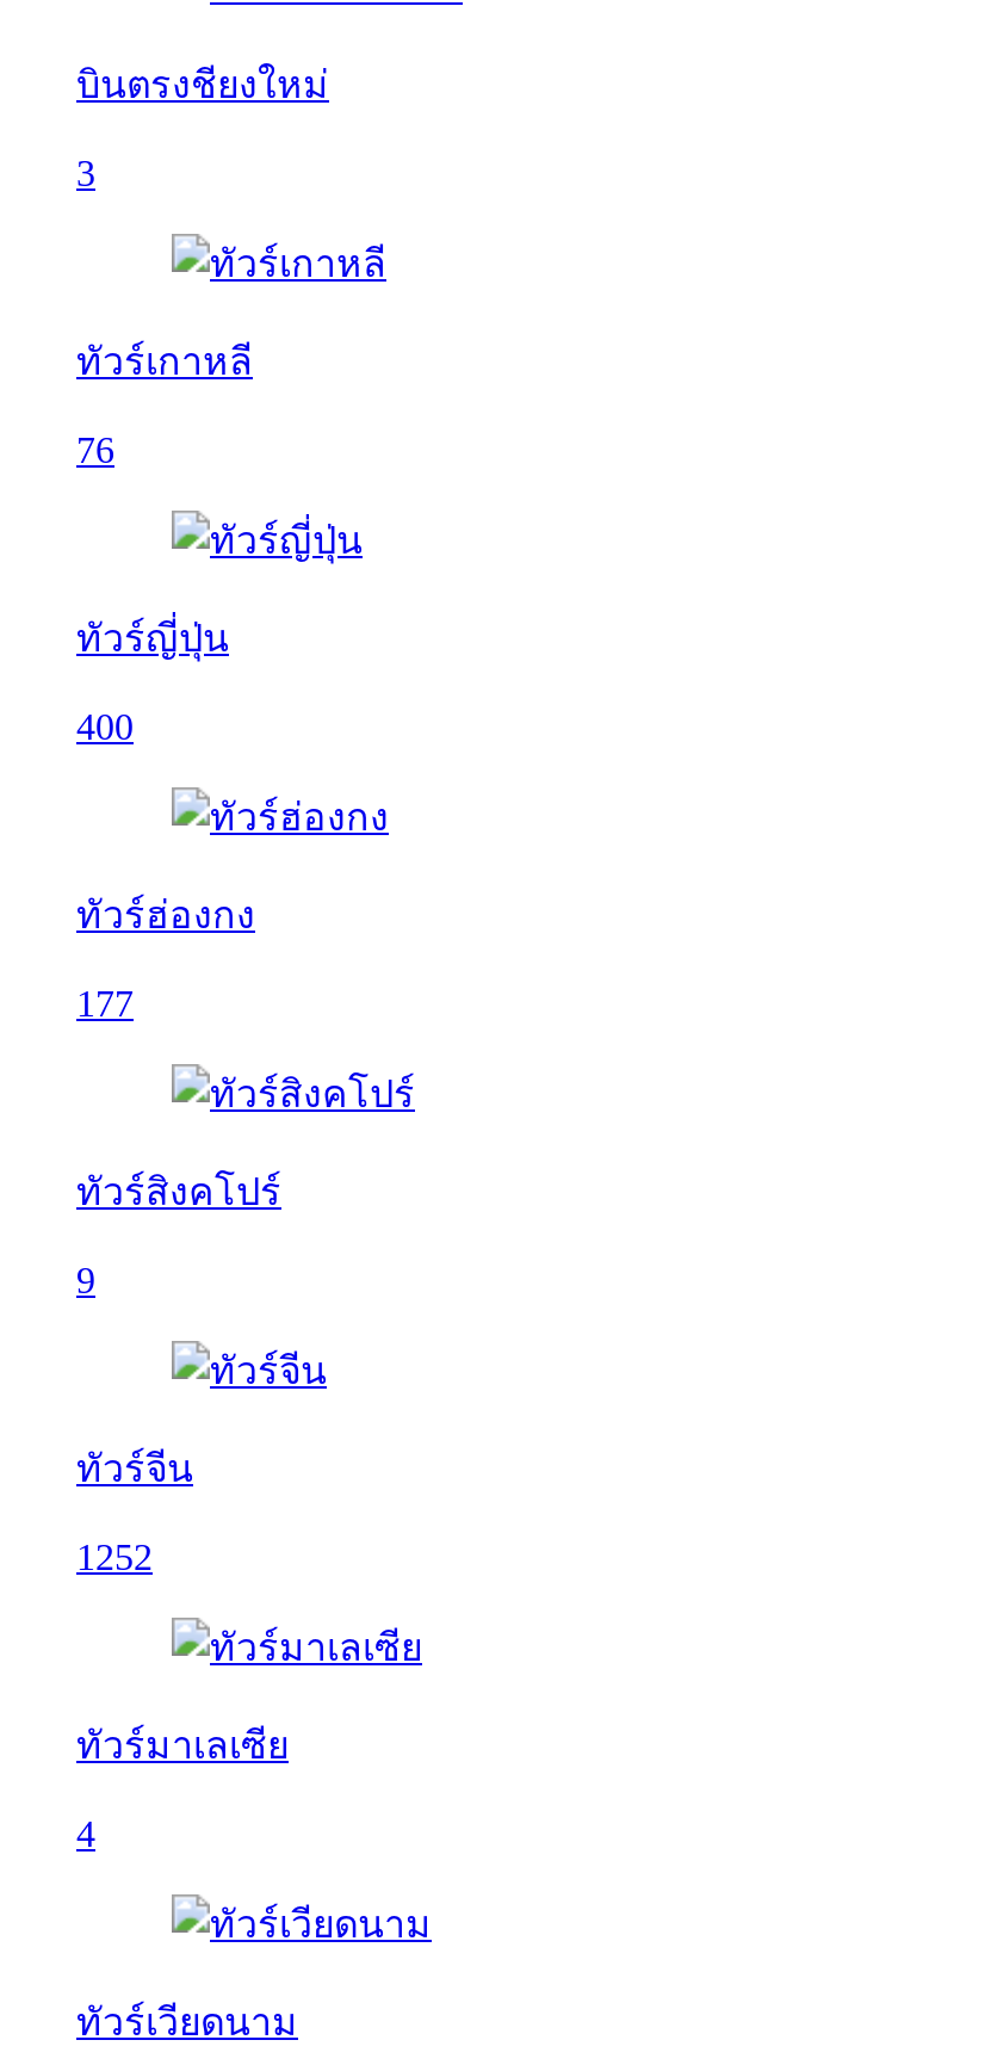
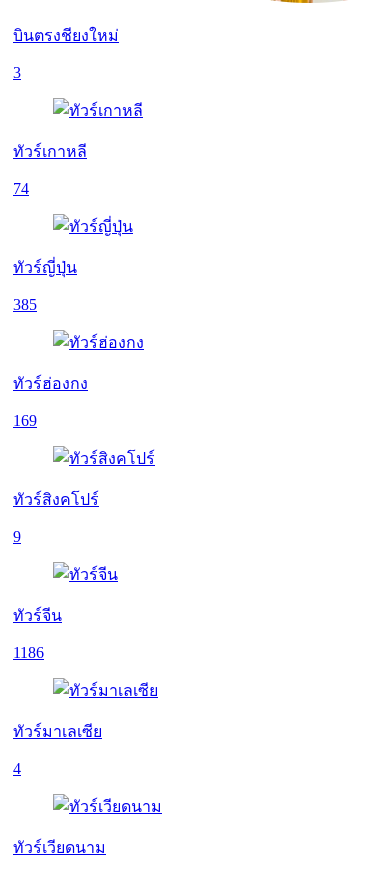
- 76
+ 74

- 400
+ 385

- 177
+ 169

- 1252
+ 1186
